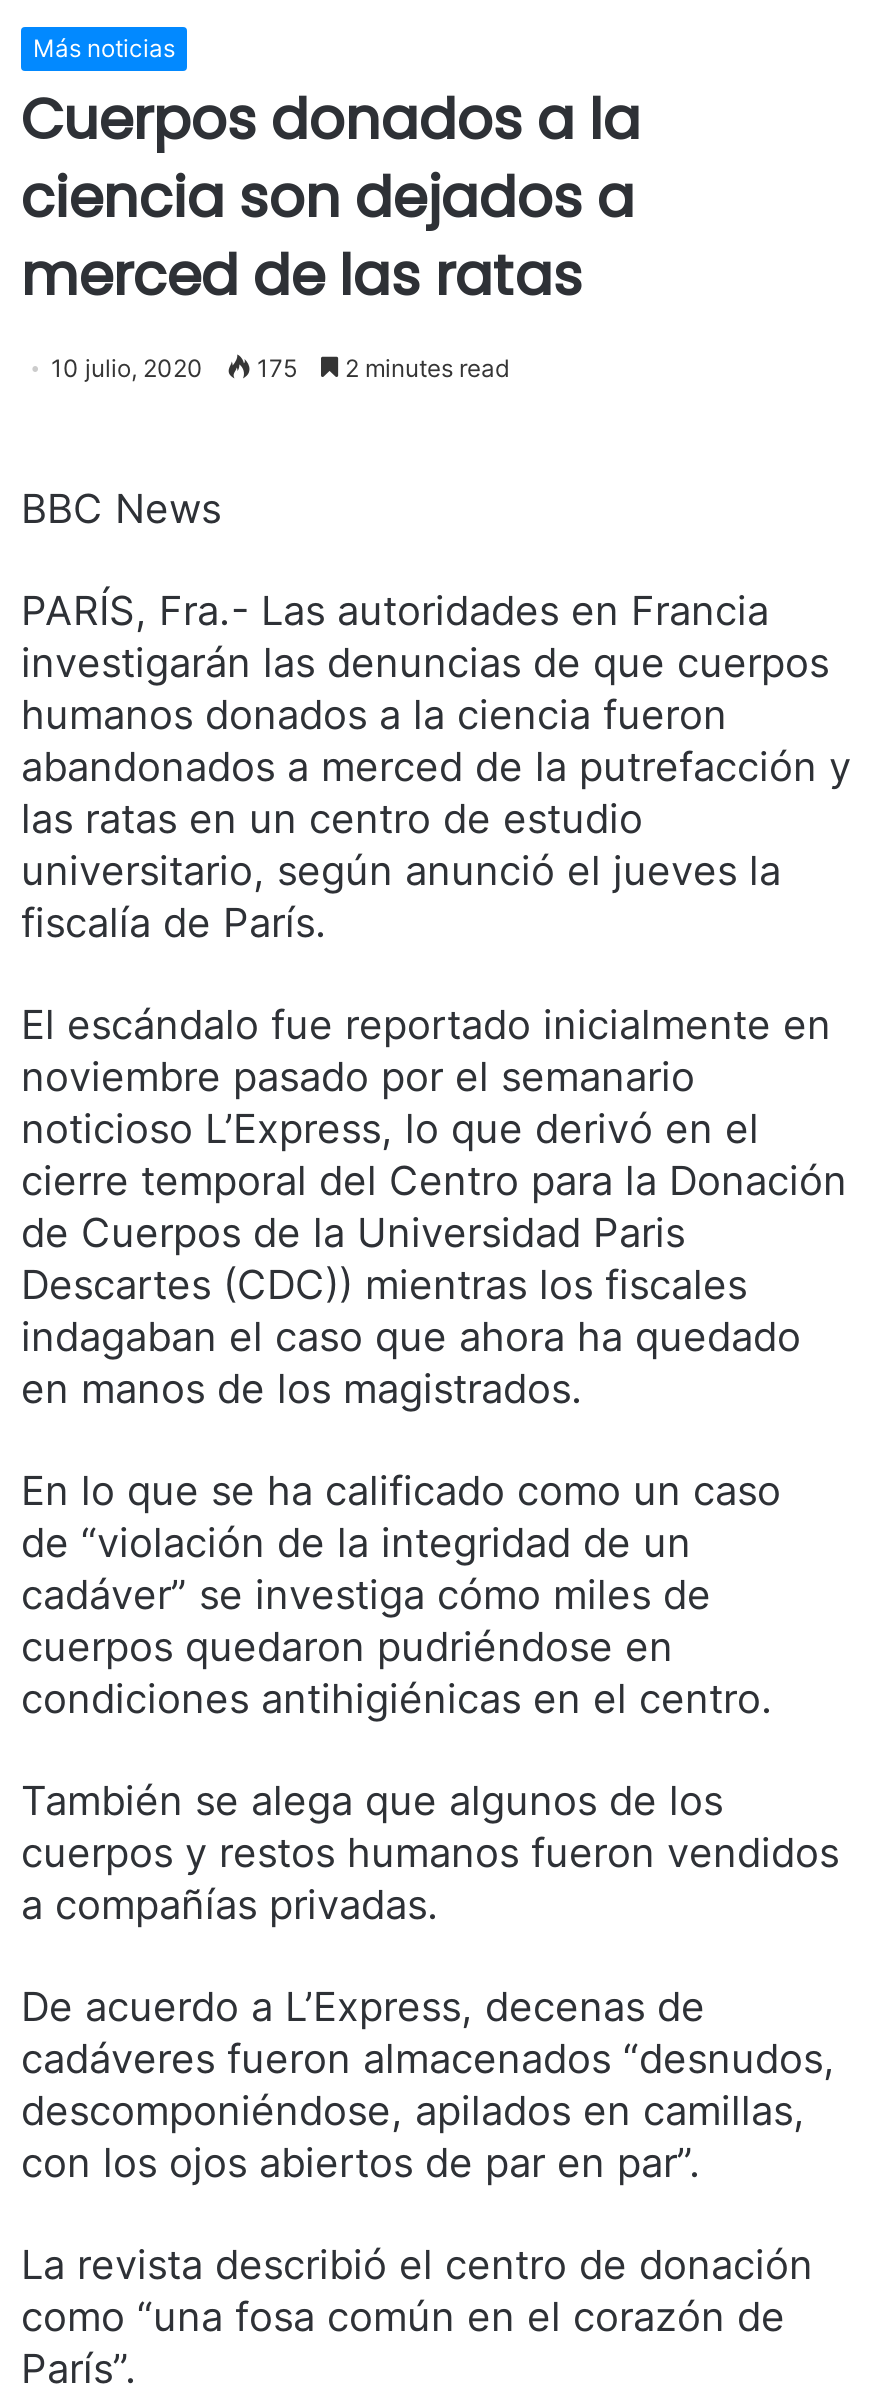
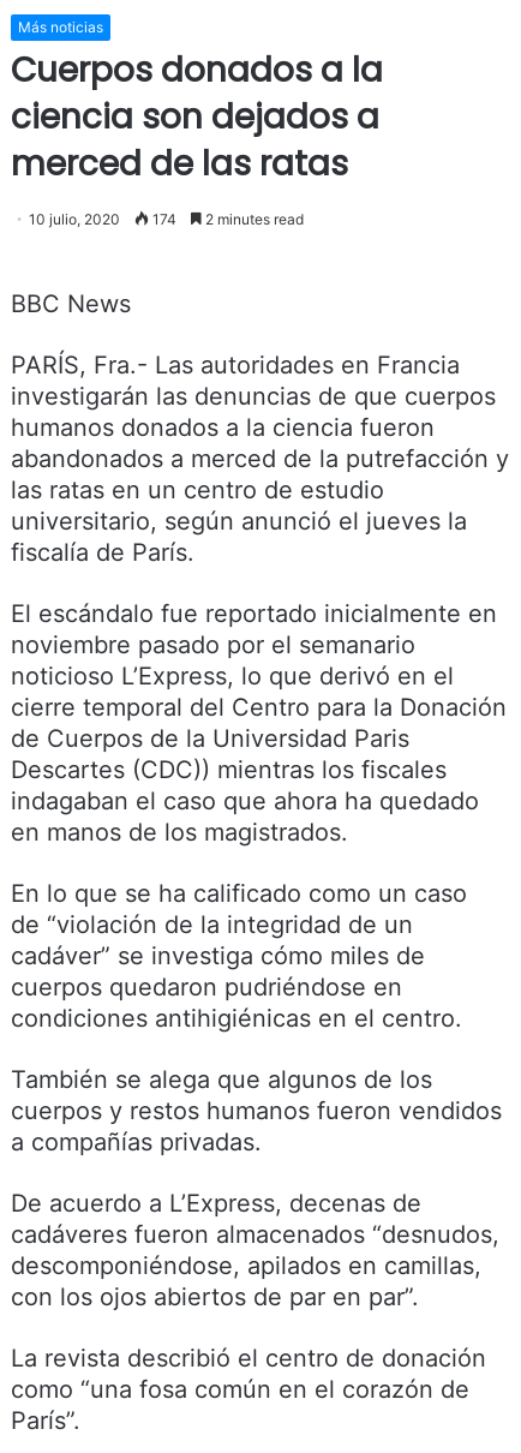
- 10 julio, 2020 175 2 minutes read
+ 10 julio, 2020 174 2 minutes read
